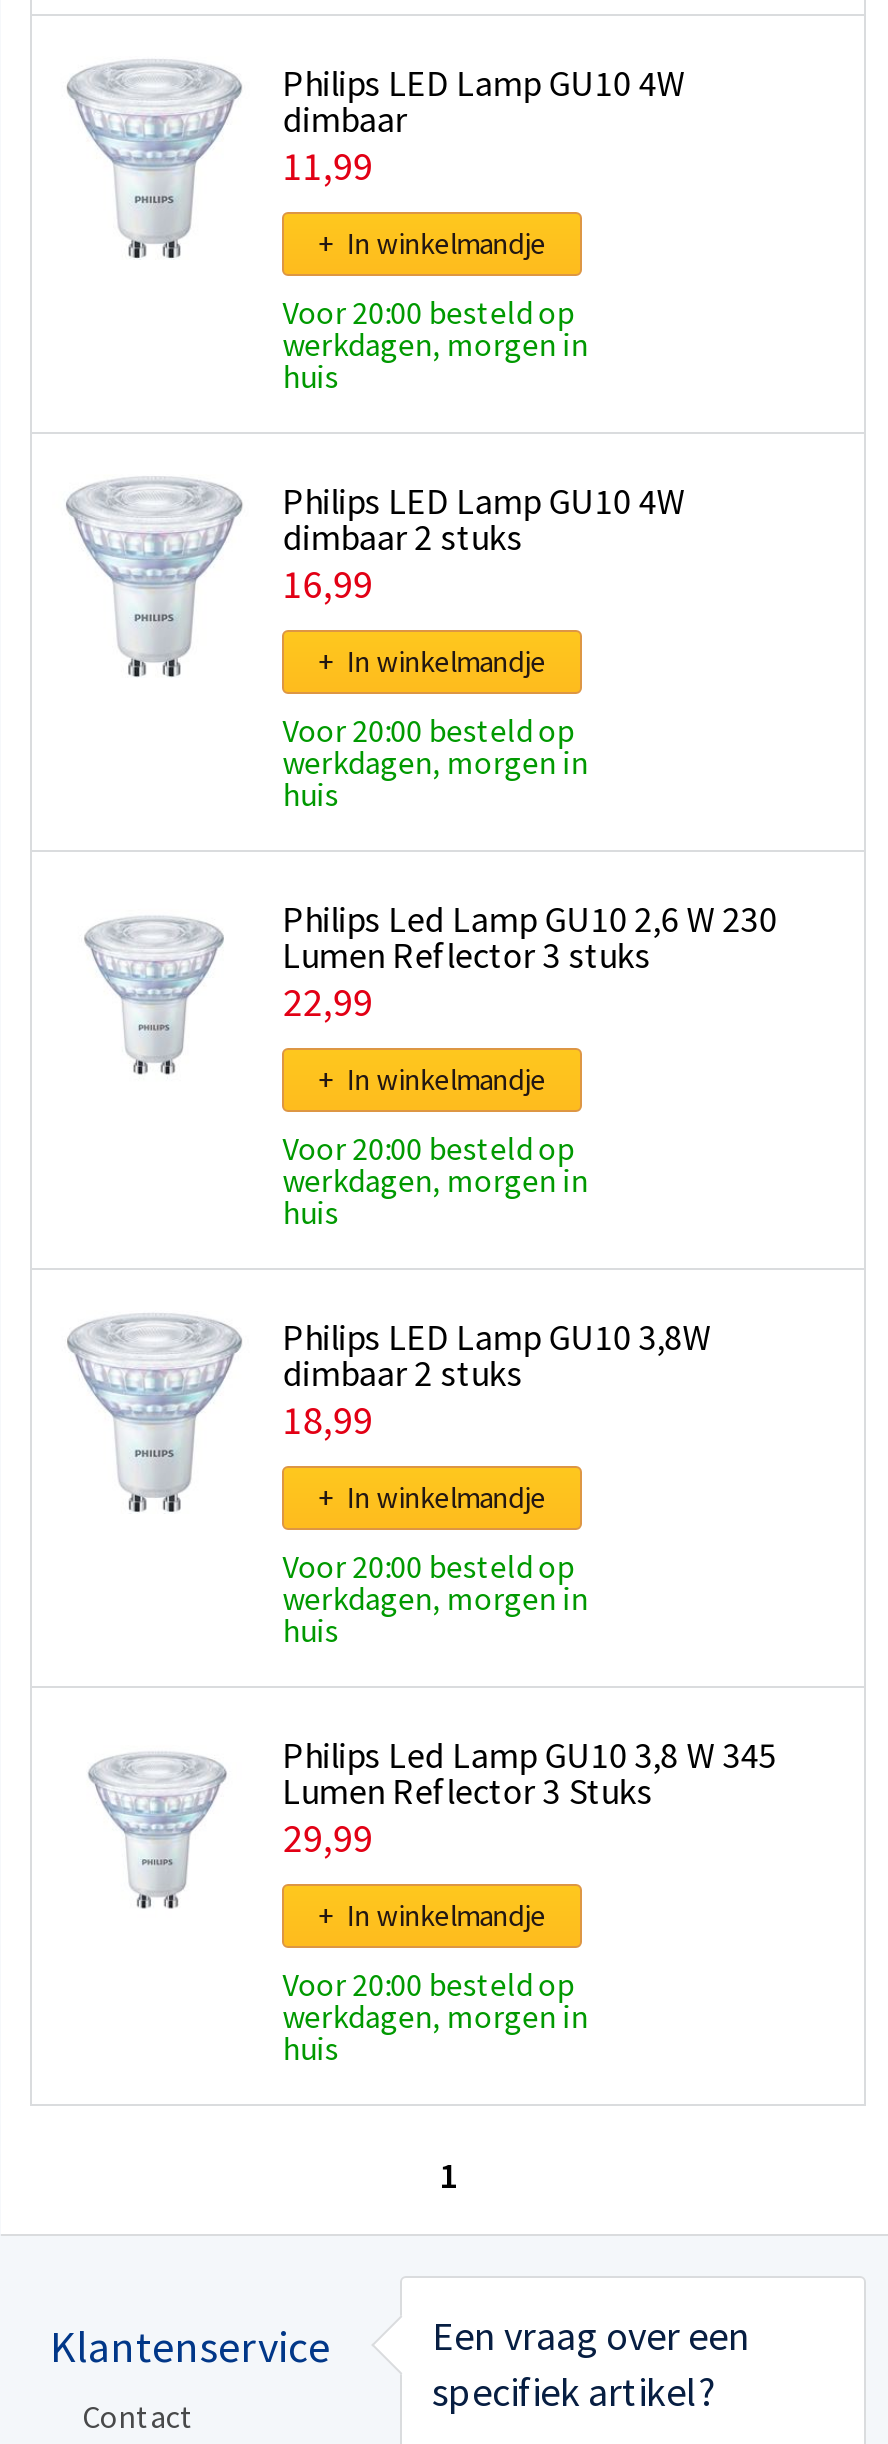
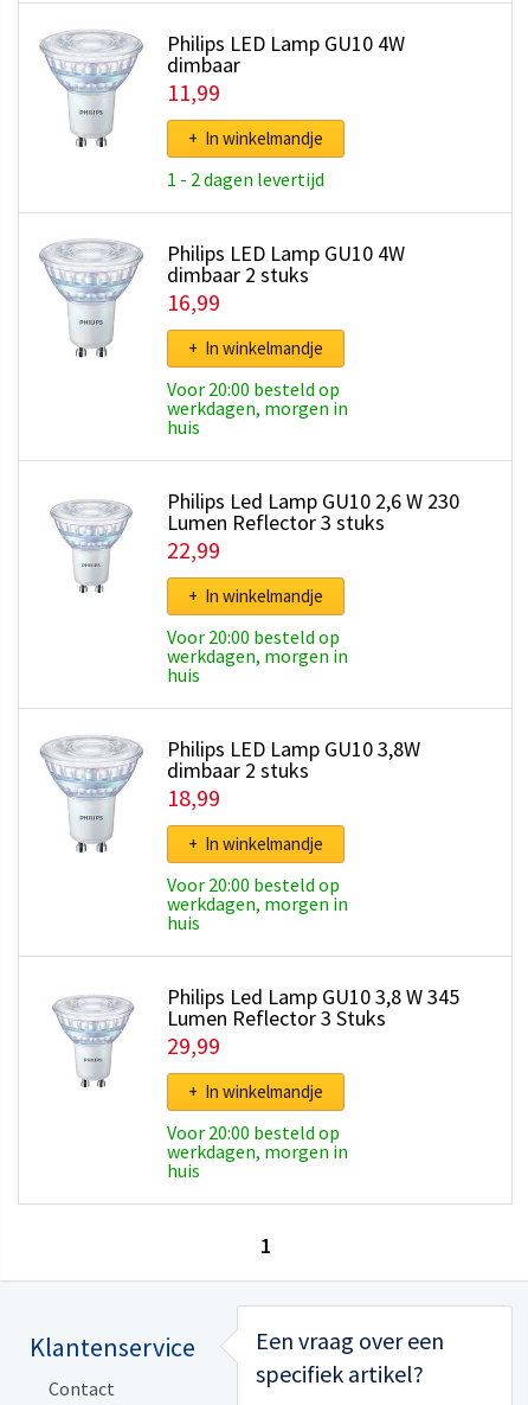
- Voor 20:00 besteld op
- werkdagen, morgen in
- huis
+ 1 - 2 dagen levertijd
